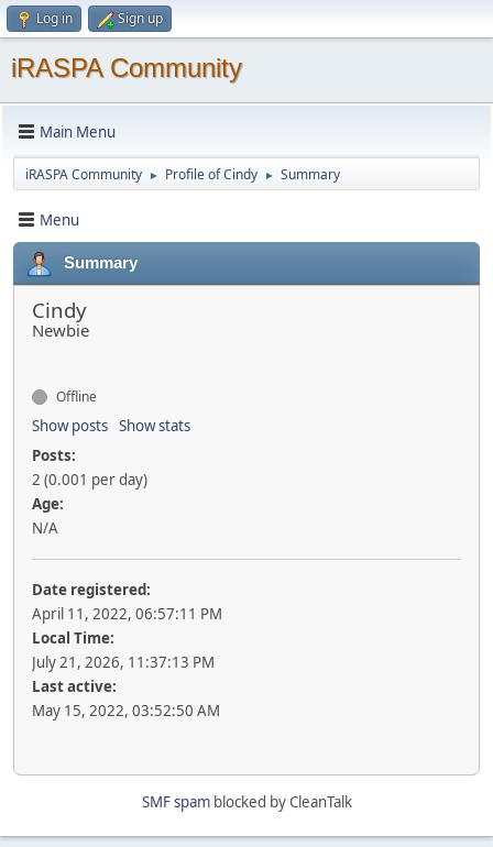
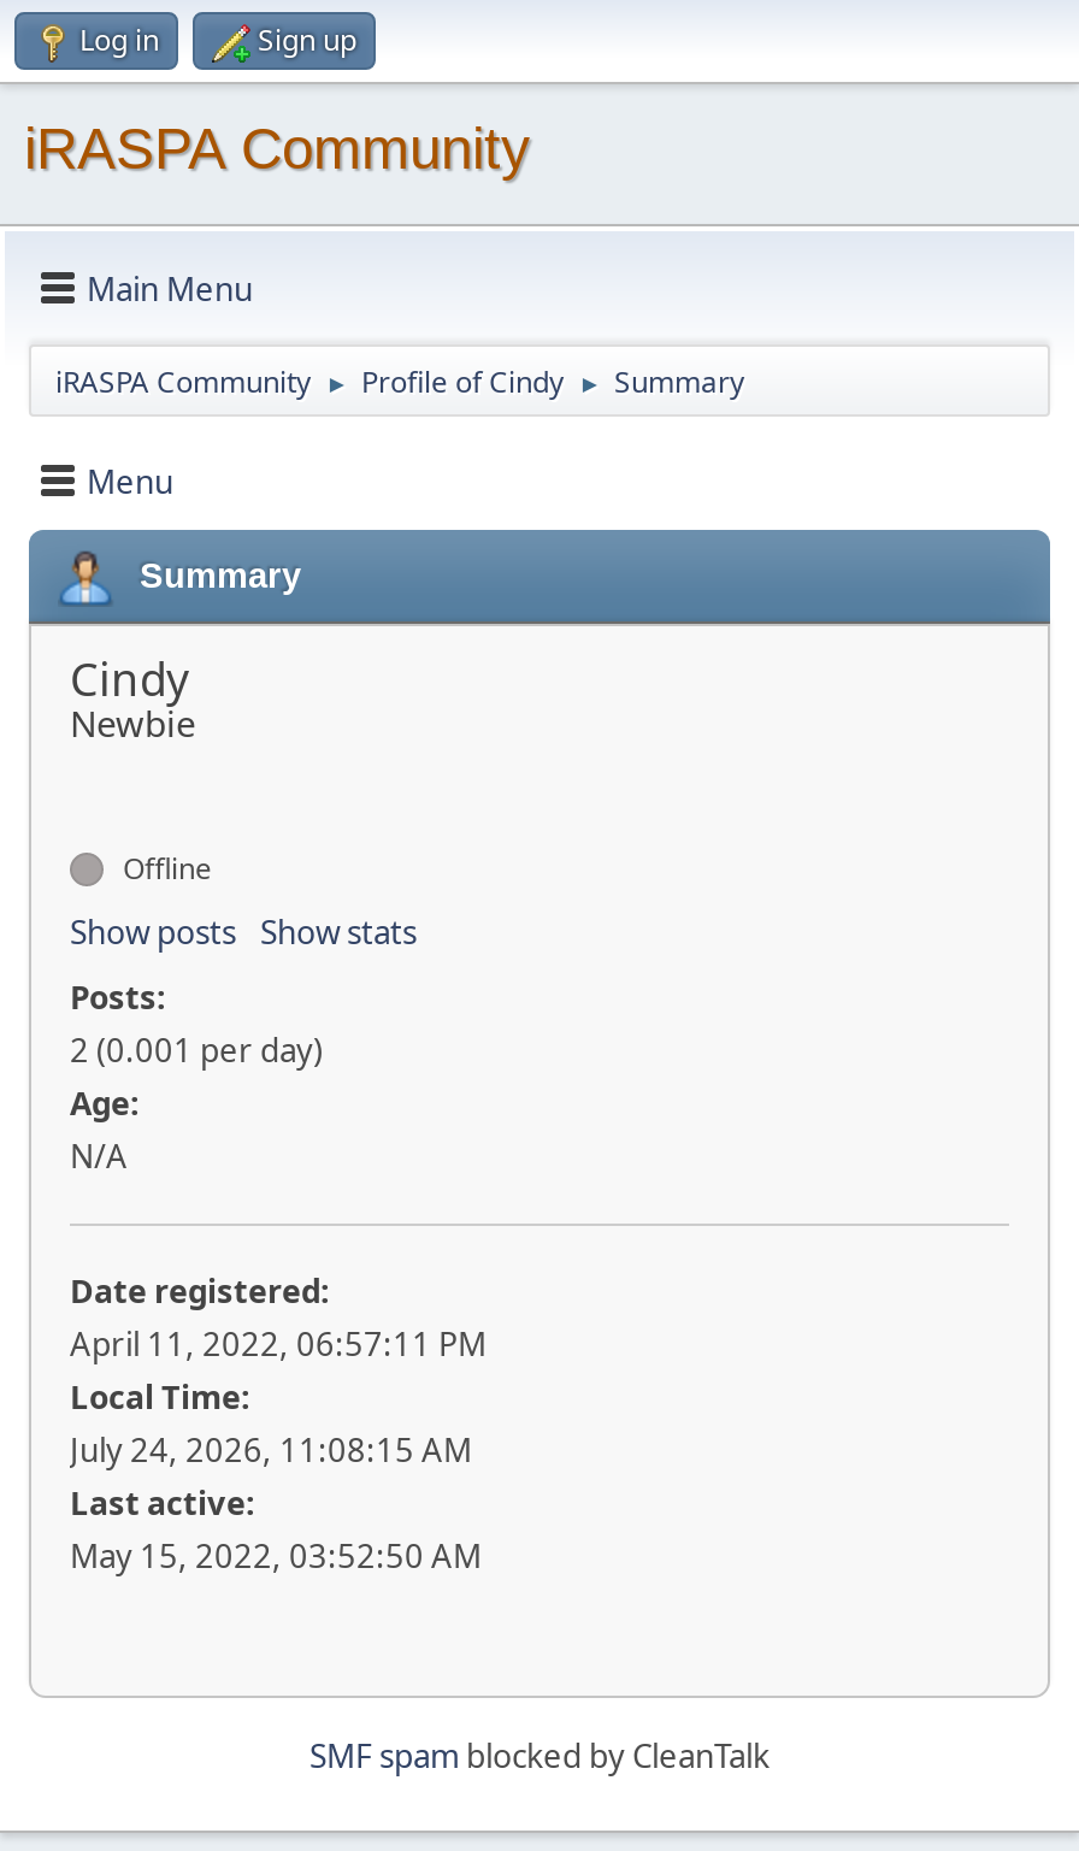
- July 21, 2026, 11:37:13 PM
+ July 24, 2026, 11:08:15 AM
